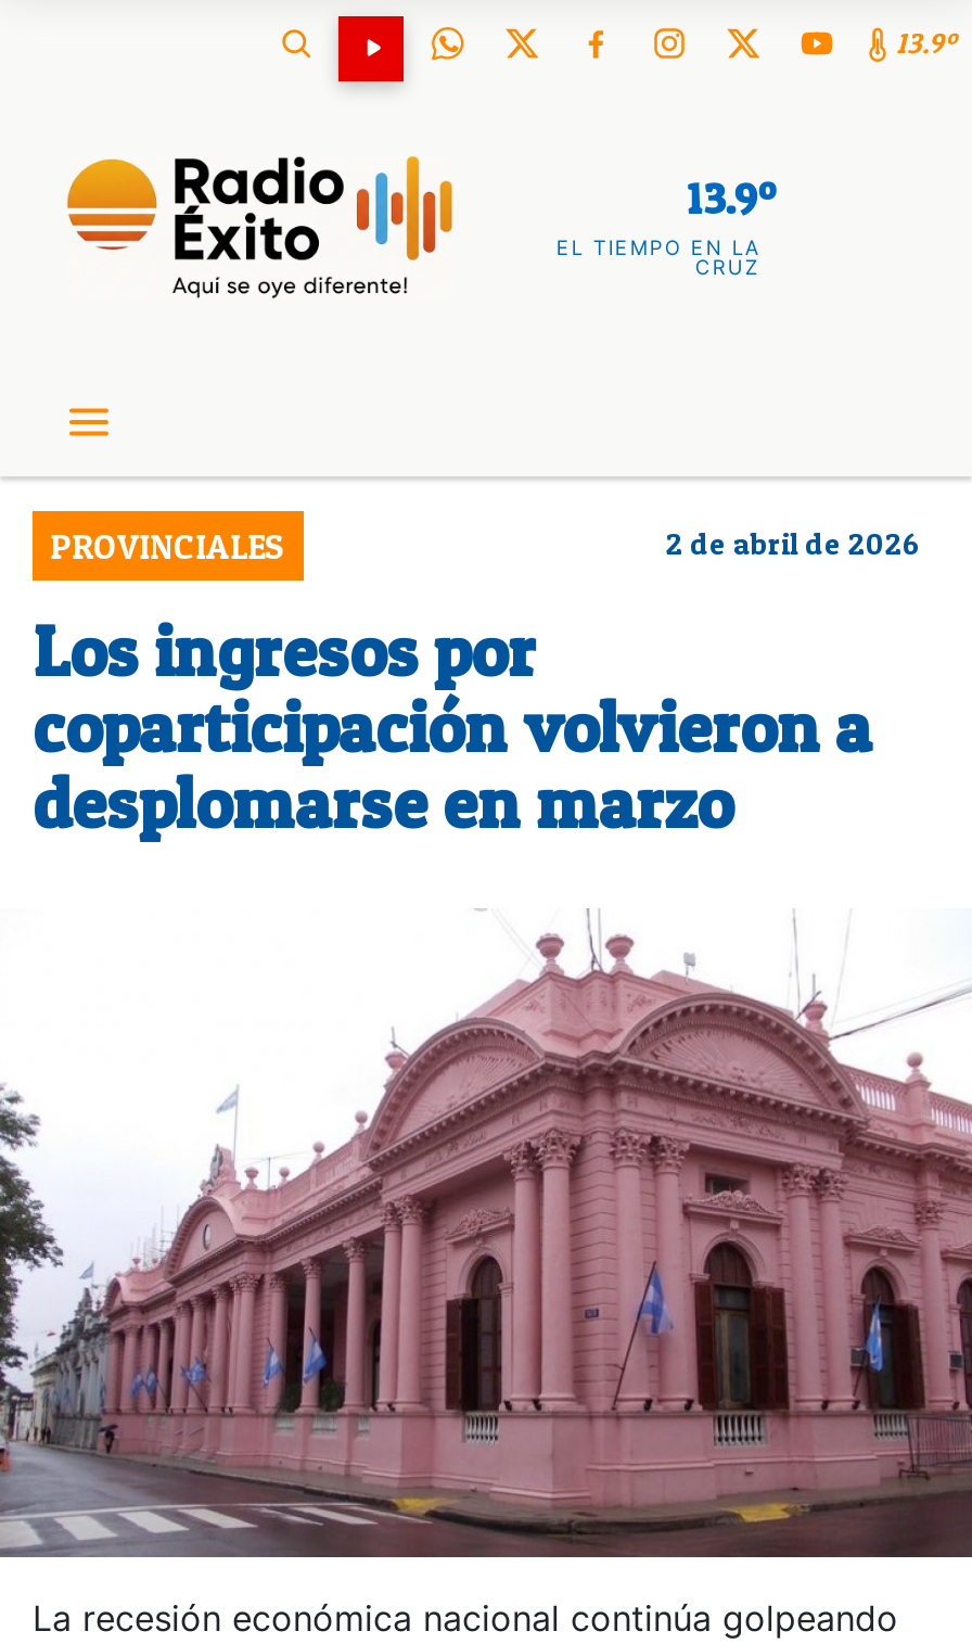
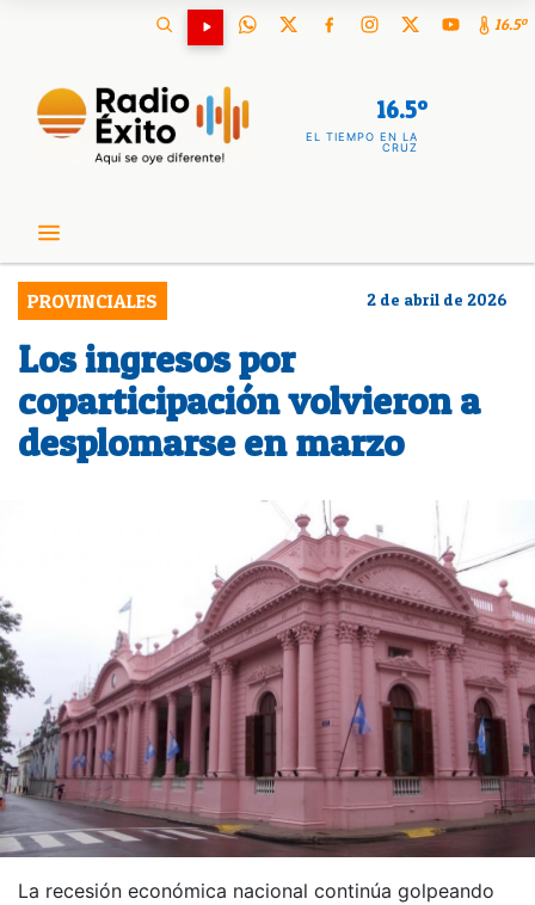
- 13.9º
+ 16.5º

- 13.9º
+ 16.5º
